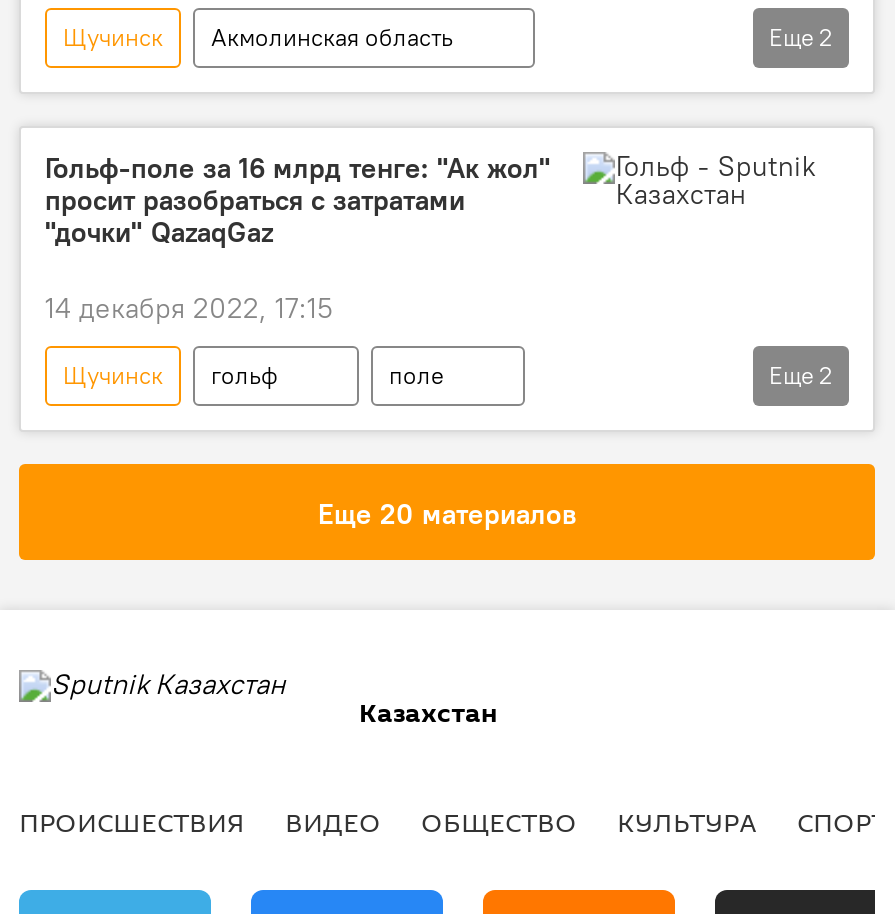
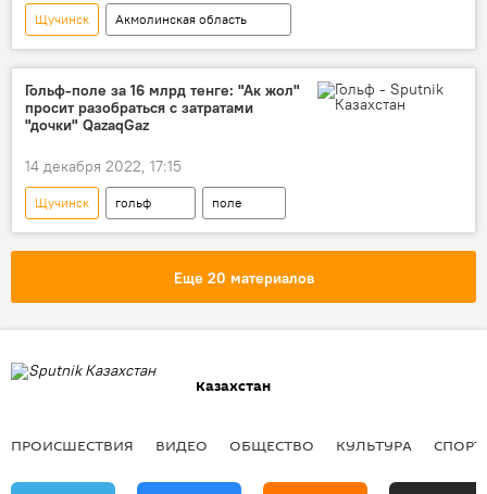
- Еще 2

- Еще 2
